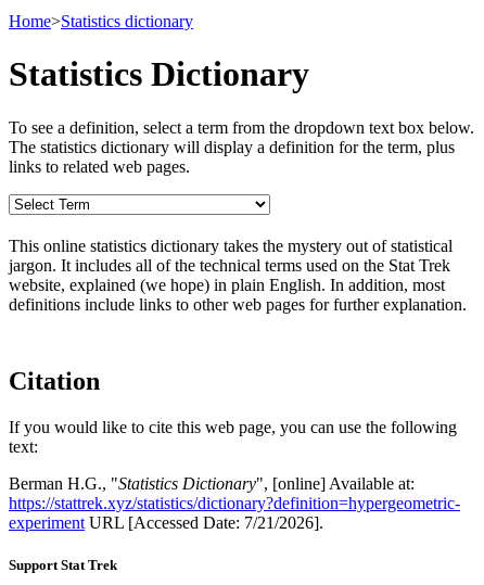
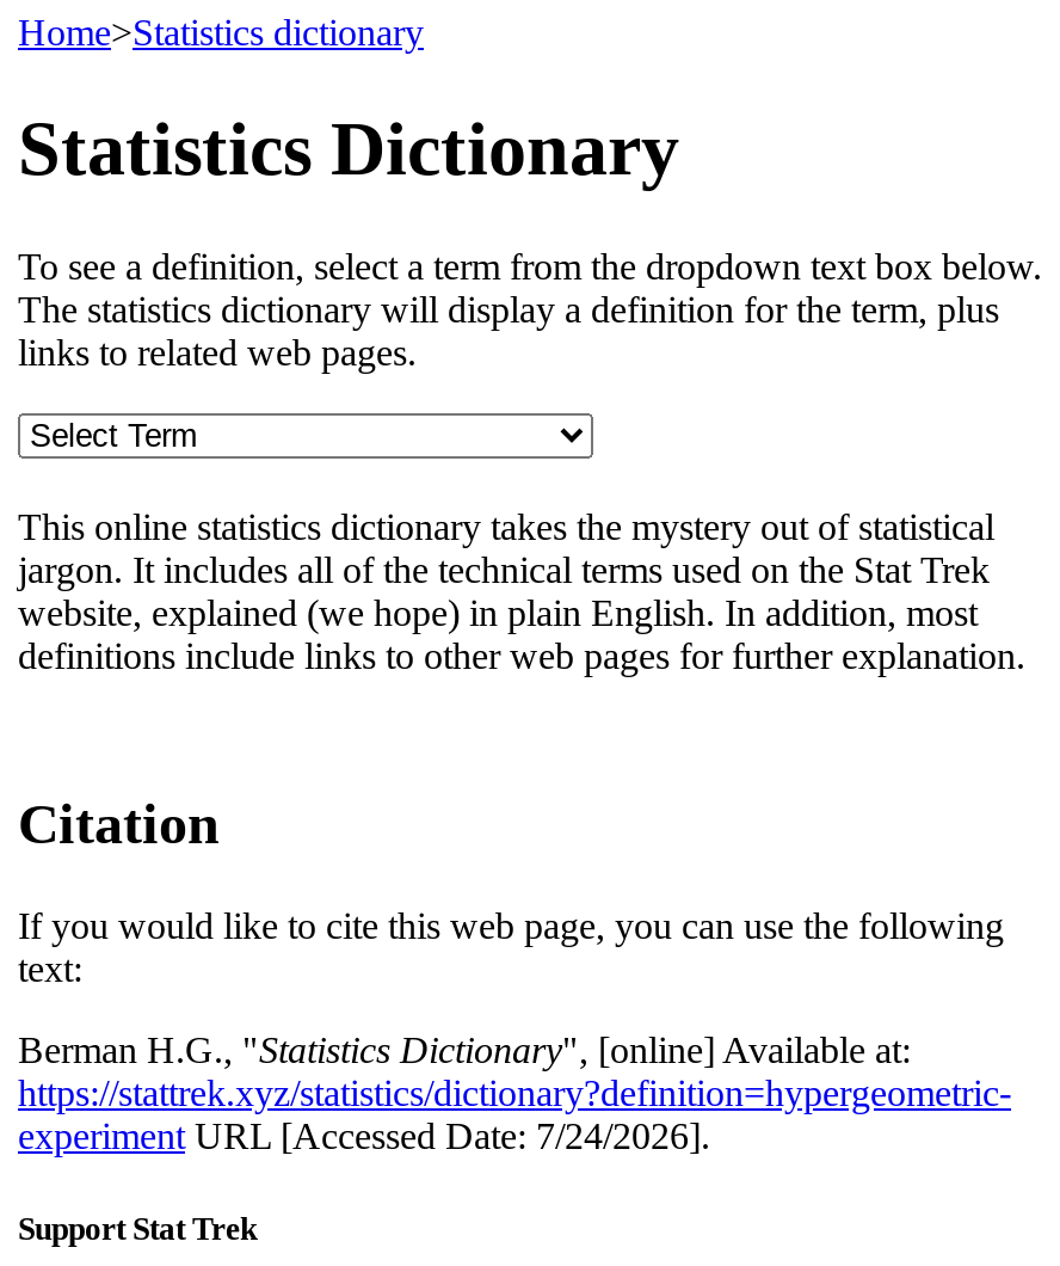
- experiment URL [Accessed Date: 7/21/2026].
+ experiment URL [Accessed Date: 7/24/2026].
